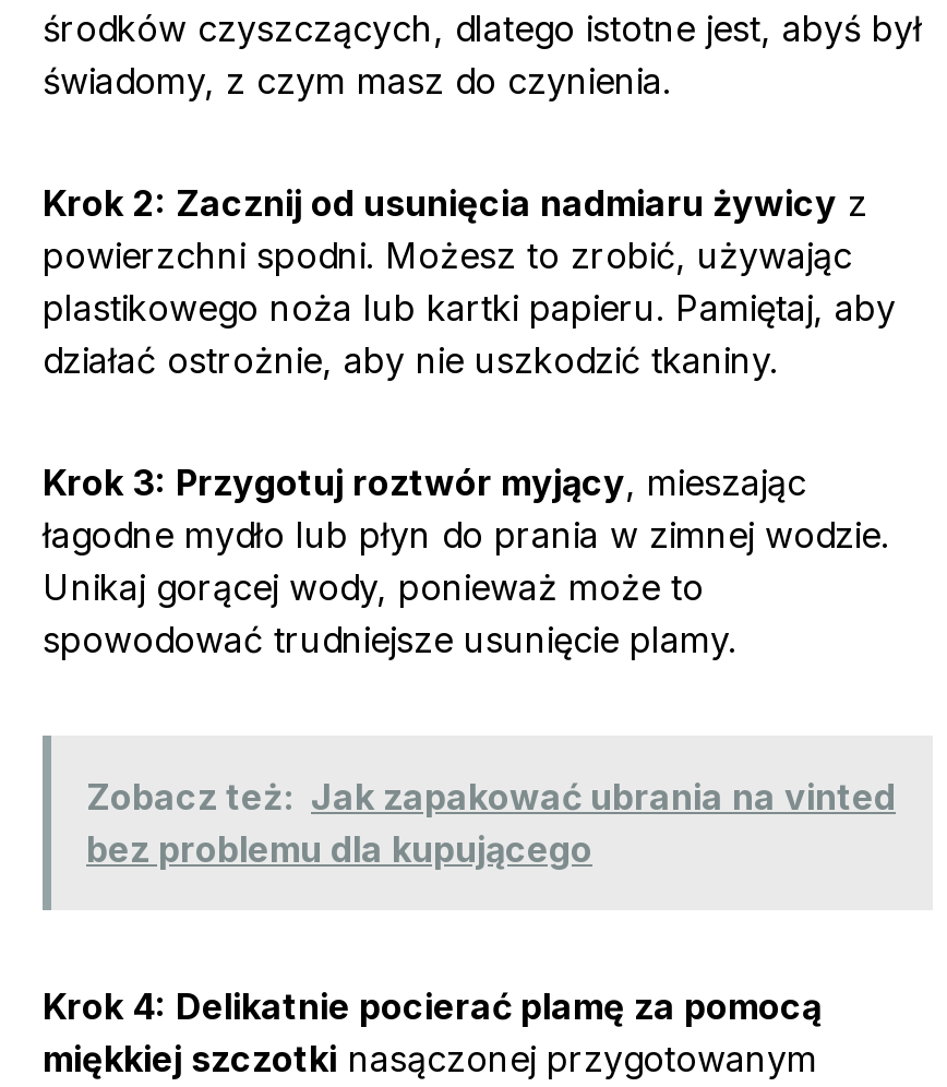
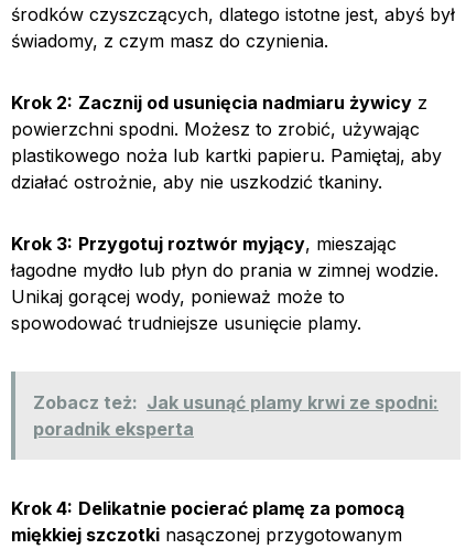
- Zobacz też: Jak zapakować ubrania na vinted
- bez problemu dla kupującego
+ Zobacz też: Jak usunąć plamy krwi ze spodni:
+ poradnik eksperta
